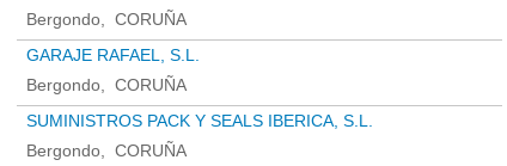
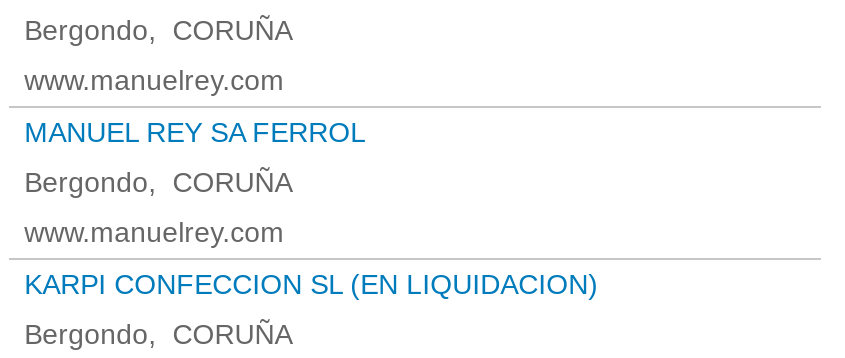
- GARAJE RAFAEL, S.L.
+ www.manuelrey.com
+ MANUEL REY SA FERROL

- SUMINISTROS PACK Y SEALS IBERICA, S.L.
+ www.manuelrey.com
+ KARPI CONFECCION SL (EN LIQUIDACION)
